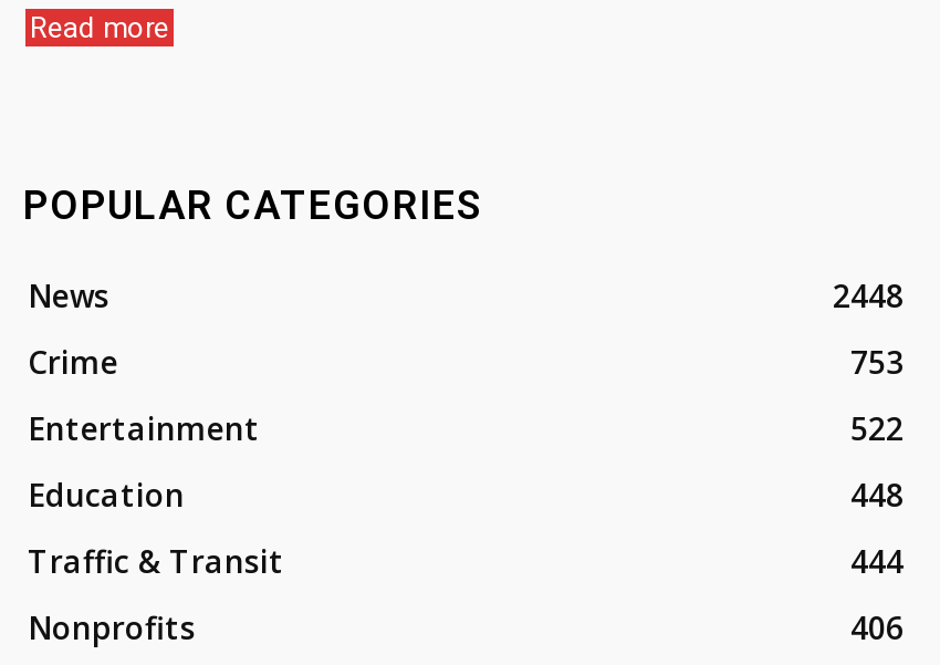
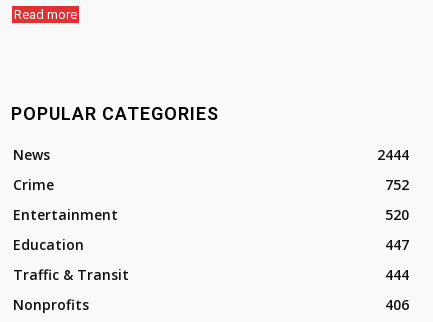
- 2448
+ 2444

- 753
+ 752

- 522
+ 520

- 448
+ 447
